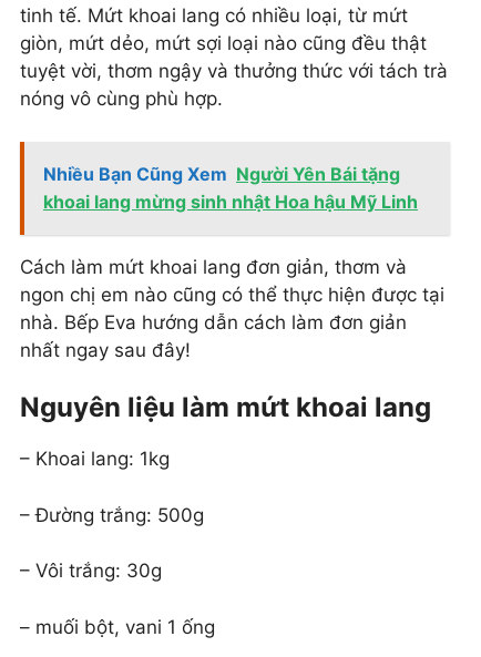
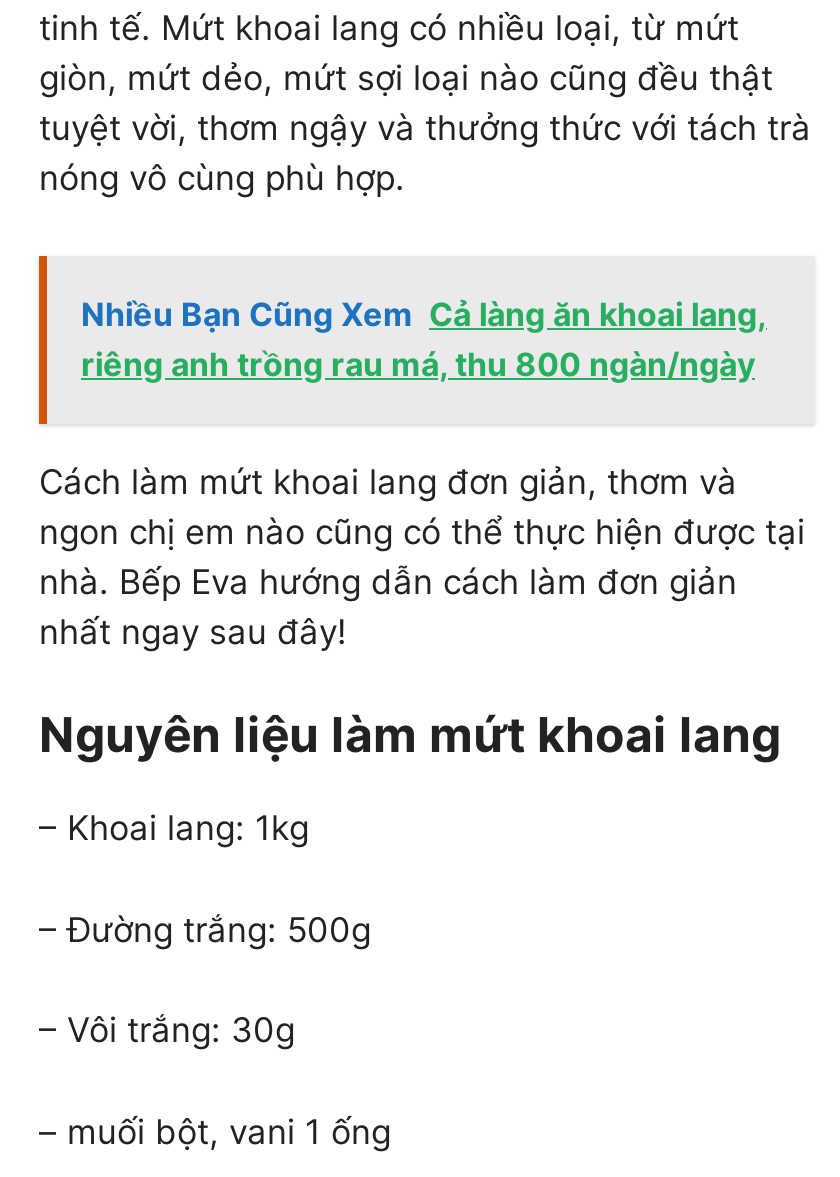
- Nhiều Bạn Cũng Xem Người Yên Bái tặng
- khoai lang mừng sinh nhật Hoa hậu Mỹ Linh
+ Nhiều Bạn Cũng Xem Cả làng ăn khoai lang,
+ riêng anh trồng rau má, thu 800 ngàn/ngày
